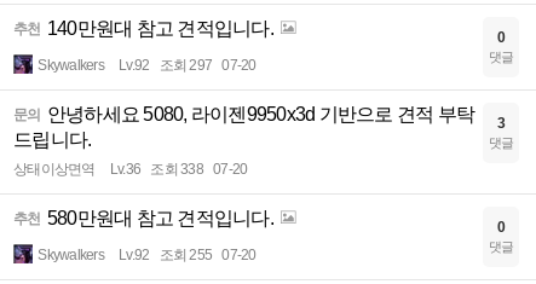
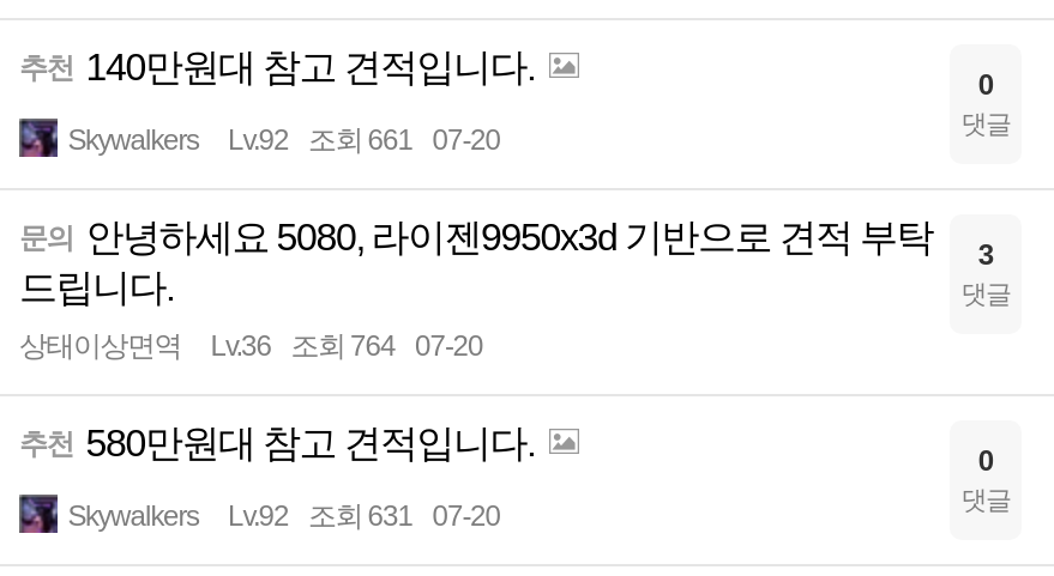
- Skywalkers Lv.92 조회 297 07-20
+ Skywalkers Lv.92 조회 661 07-20

- 상태이상면역 Lv.36 조회 338 07-20
+ 상태이상면역 Lv.36 조회 764 07-20

- Skywalkers Lv.92 조회 255 07-20
+ Skywalkers Lv.92 조회 631 07-20
